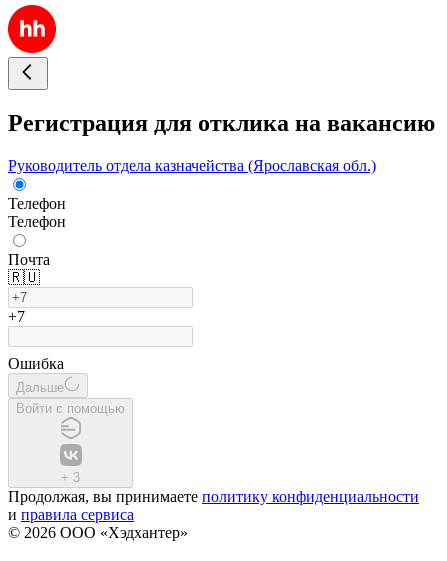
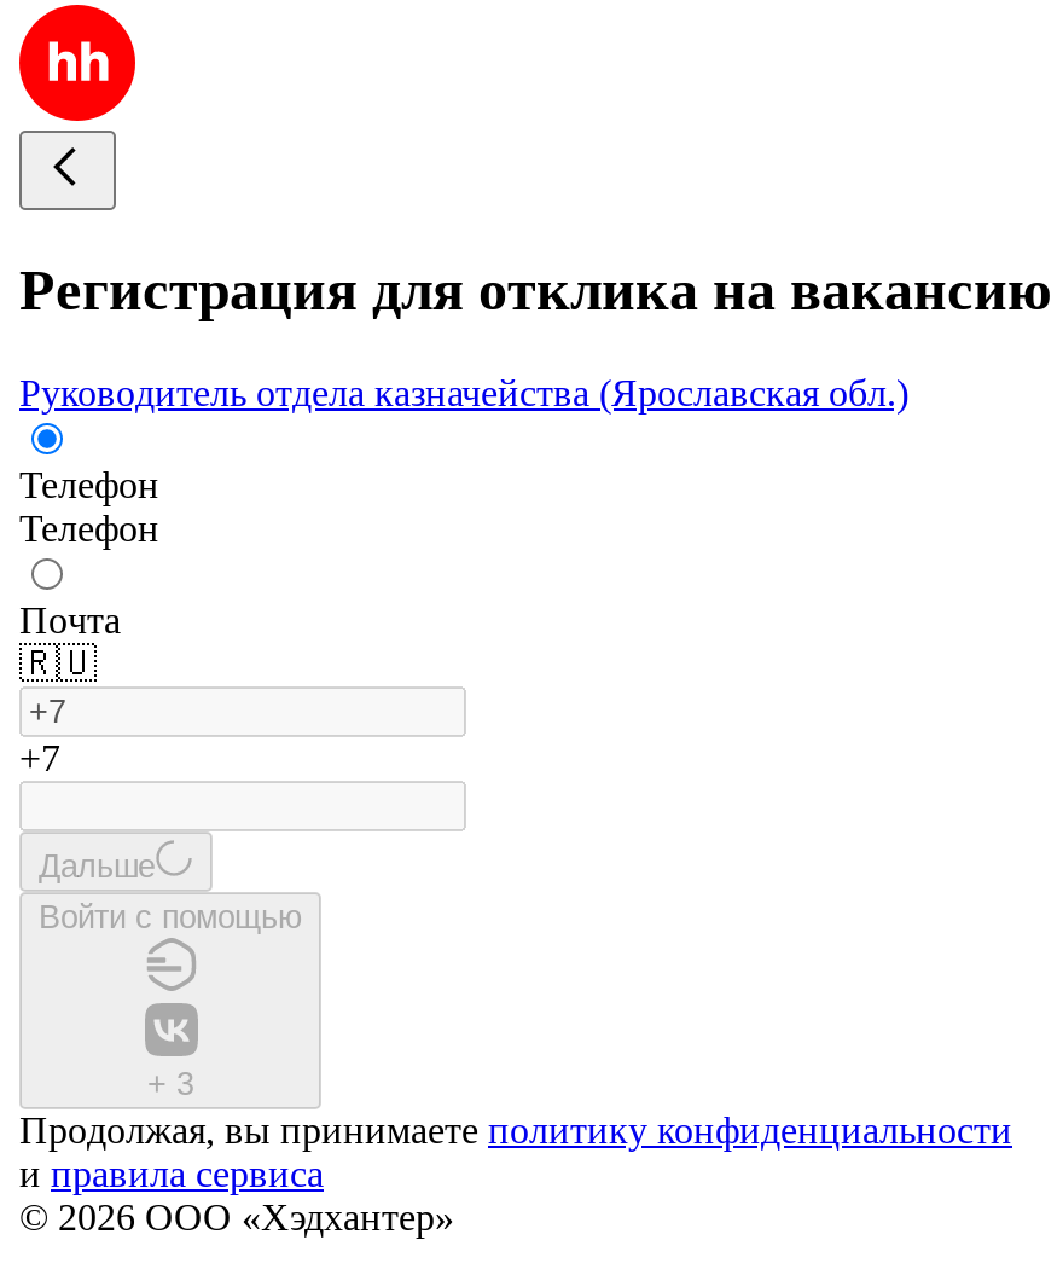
- Ошибка
